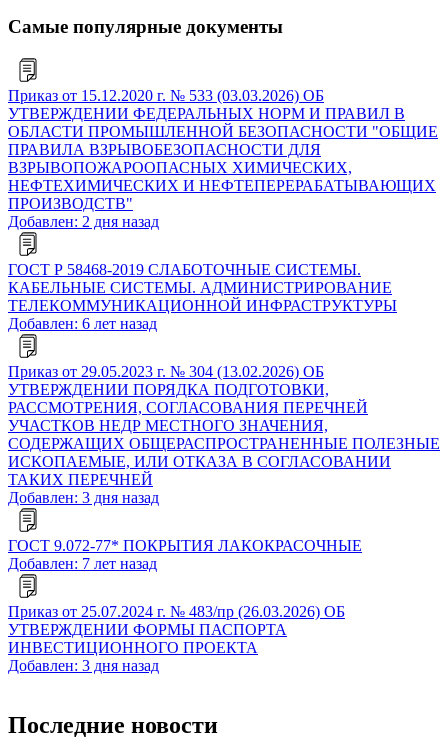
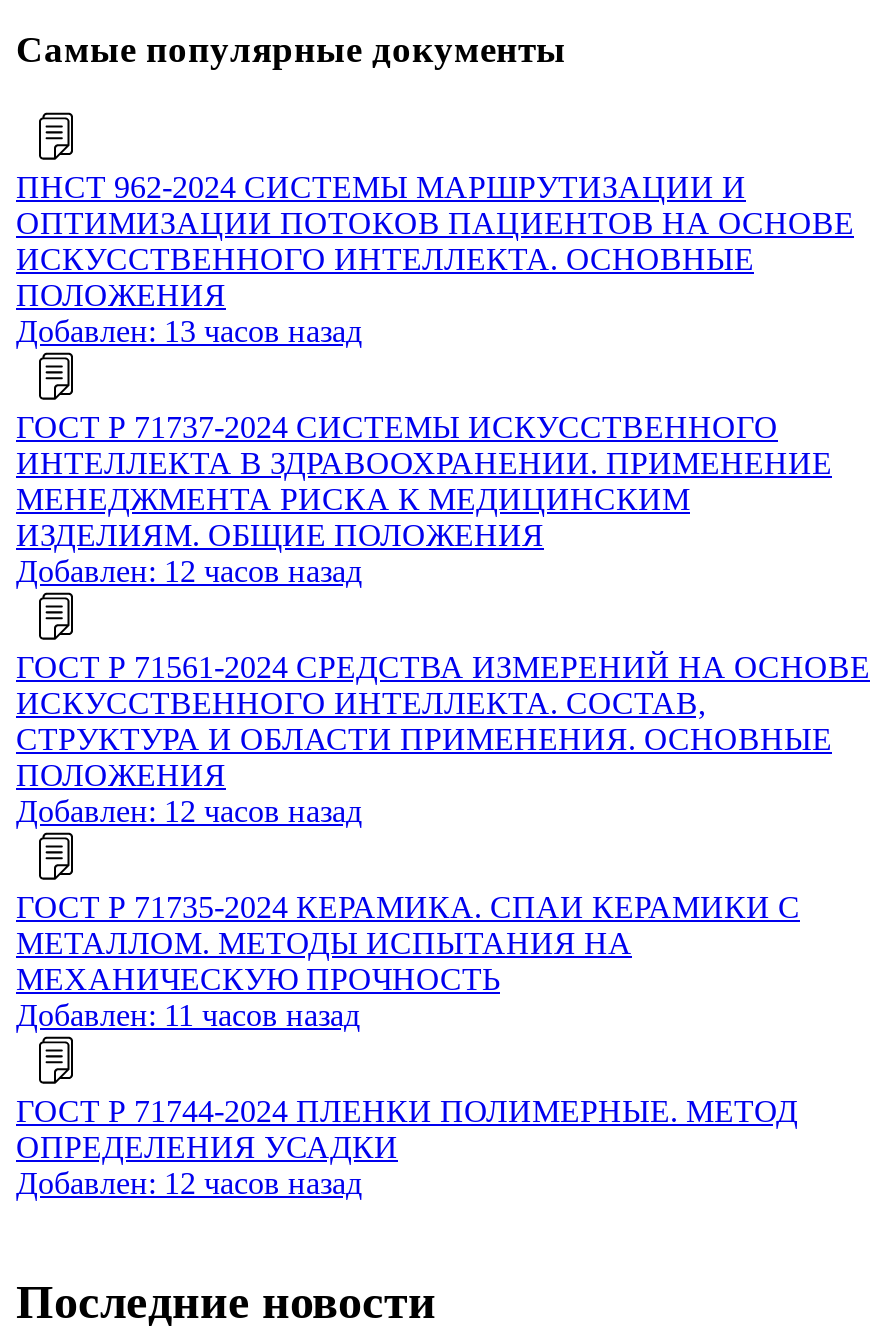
- Приказ от 15.12.2020 г. № 533 (03.03.2026) ОБ
- УТВЕРЖДЕНИИ ФЕДЕРАЛЬНЫХ НОРМ И ПРАВИЛ В
- ОБЛАСТИ ПРОМЫШЛЕННОЙ БЕЗОПАСНОСТИ "ОБЩИЕ
- ПРАВИЛА ВЗРЫВОБЕЗОПАСНОСТИ ДЛЯ
- ВЗРЫВОПОЖАРООПАСНЫХ ХИМИЧЕСКИХ,
- НЕФТЕХИМИЧЕСКИХ И НЕФТЕПЕРЕРАБАТЫВАЮЩИХ
- ПРОИЗВОДСТВ"
- Добавлен: 2 дня назад
+ ПНСТ 962-2024 СИСТЕМЫ МАРШРУТИЗАЦИИ И
+ ОПТИМИЗАЦИИ ПОТОКОВ ПАЦИЕНТОВ НА ОСНОВЕ
+ ИСКУССТВЕННОГО ИНТЕЛЛЕКТА. ОСНОВНЫЕ
+ ПОЛОЖЕНИЯ
+ Добавлен: 13 часов назад

- ГОСТ Р 58468-2019 СЛАБОТОЧНЫЕ СИСТЕМЫ.
- КАБЕЛЬНЫЕ СИСТЕМЫ. АДМИНИСТРИРОВАНИЕ
- ТЕЛЕКОММУНИКАЦИОННОЙ ИНФРАСТРУКТУРЫ
- Добавлен: 6 лет назад
+ ГОСТ Р 71737-2024 СИСТЕМЫ ИСКУССТВЕННОГО
+ ИНТЕЛЛЕКТА В ЗДРАВООХРАНЕНИИ. ПРИМЕНЕНИЕ
+ МЕНЕДЖМЕНТА РИСКА К МЕДИЦИНСКИМ
+ ИЗДЕЛИЯМ. ОБЩИЕ ПОЛОЖЕНИЯ
+ Добавлен: 12 часов назад

- Приказ от 29.05.2023 г. № 304 (13.02.2026) ОБ
- УТВЕРЖДЕНИИ ПОРЯДКА ПОДГОТОВКИ,
- РАССМОТРЕНИЯ, СОГЛАСОВАНИЯ ПЕРЕЧНЕЙ
- УЧАСТКОВ НЕДР МЕСТНОГО ЗНАЧЕНИЯ,
- СОДЕРЖАЩИХ ОБЩЕРАСПРОСТРАНЕННЫЕ ПОЛЕЗНЫЕ
- ИСКОПАЕМЫЕ, ИЛИ ОТКАЗА В СОГЛАСОВАНИИ
- ТАКИХ ПЕРЕЧНЕЙ
- Добавлен: 3 дня назад
+ ГОСТ Р 71561-2024 СРЕДСТВА ИЗМЕРЕНИЙ НА ОСНОВЕ
+ ИСКУССТВЕННОГО ИНТЕЛЛЕКТА. СОСТАВ,
+ СТРУКТУРА И ОБЛАСТИ ПРИМЕНЕНИЯ. ОСНОВНЫЕ
+ ПОЛОЖЕНИЯ
+ Добавлен: 12 часов назад

- ГОСТ 9.072-77* ПОКРЫТИЯ ЛАКОКРАСОЧНЫЕ
- Добавлен: 7 лет назад
+ ГОСТ Р 71735-2024 КЕРАМИКА. СПАИ КЕРАМИКИ С
+ МЕТАЛЛОМ. МЕТОДЫ ИСПЫТАНИЯ НА
+ МЕХАНИЧЕСКУЮ ПРОЧНОСТЬ
+ Добавлен: 11 часов назад

- Приказ от 25.07.2024 г. № 483/пр (26.03.2026) ОБ
- УТВЕРЖДЕНИИ ФОРМЫ ПАСПОРТА
- ИНВЕСТИЦИОННОГО ПРОЕКТА
- Добавлен: 3 дня назад
+ ГОСТ Р 71744-2024 ПЛЕНКИ ПОЛИМЕРНЫЕ. МЕТОД
+ ОПРЕДЕЛЕНИЯ УСАДКИ
+ Добавлен: 12 часов назад
